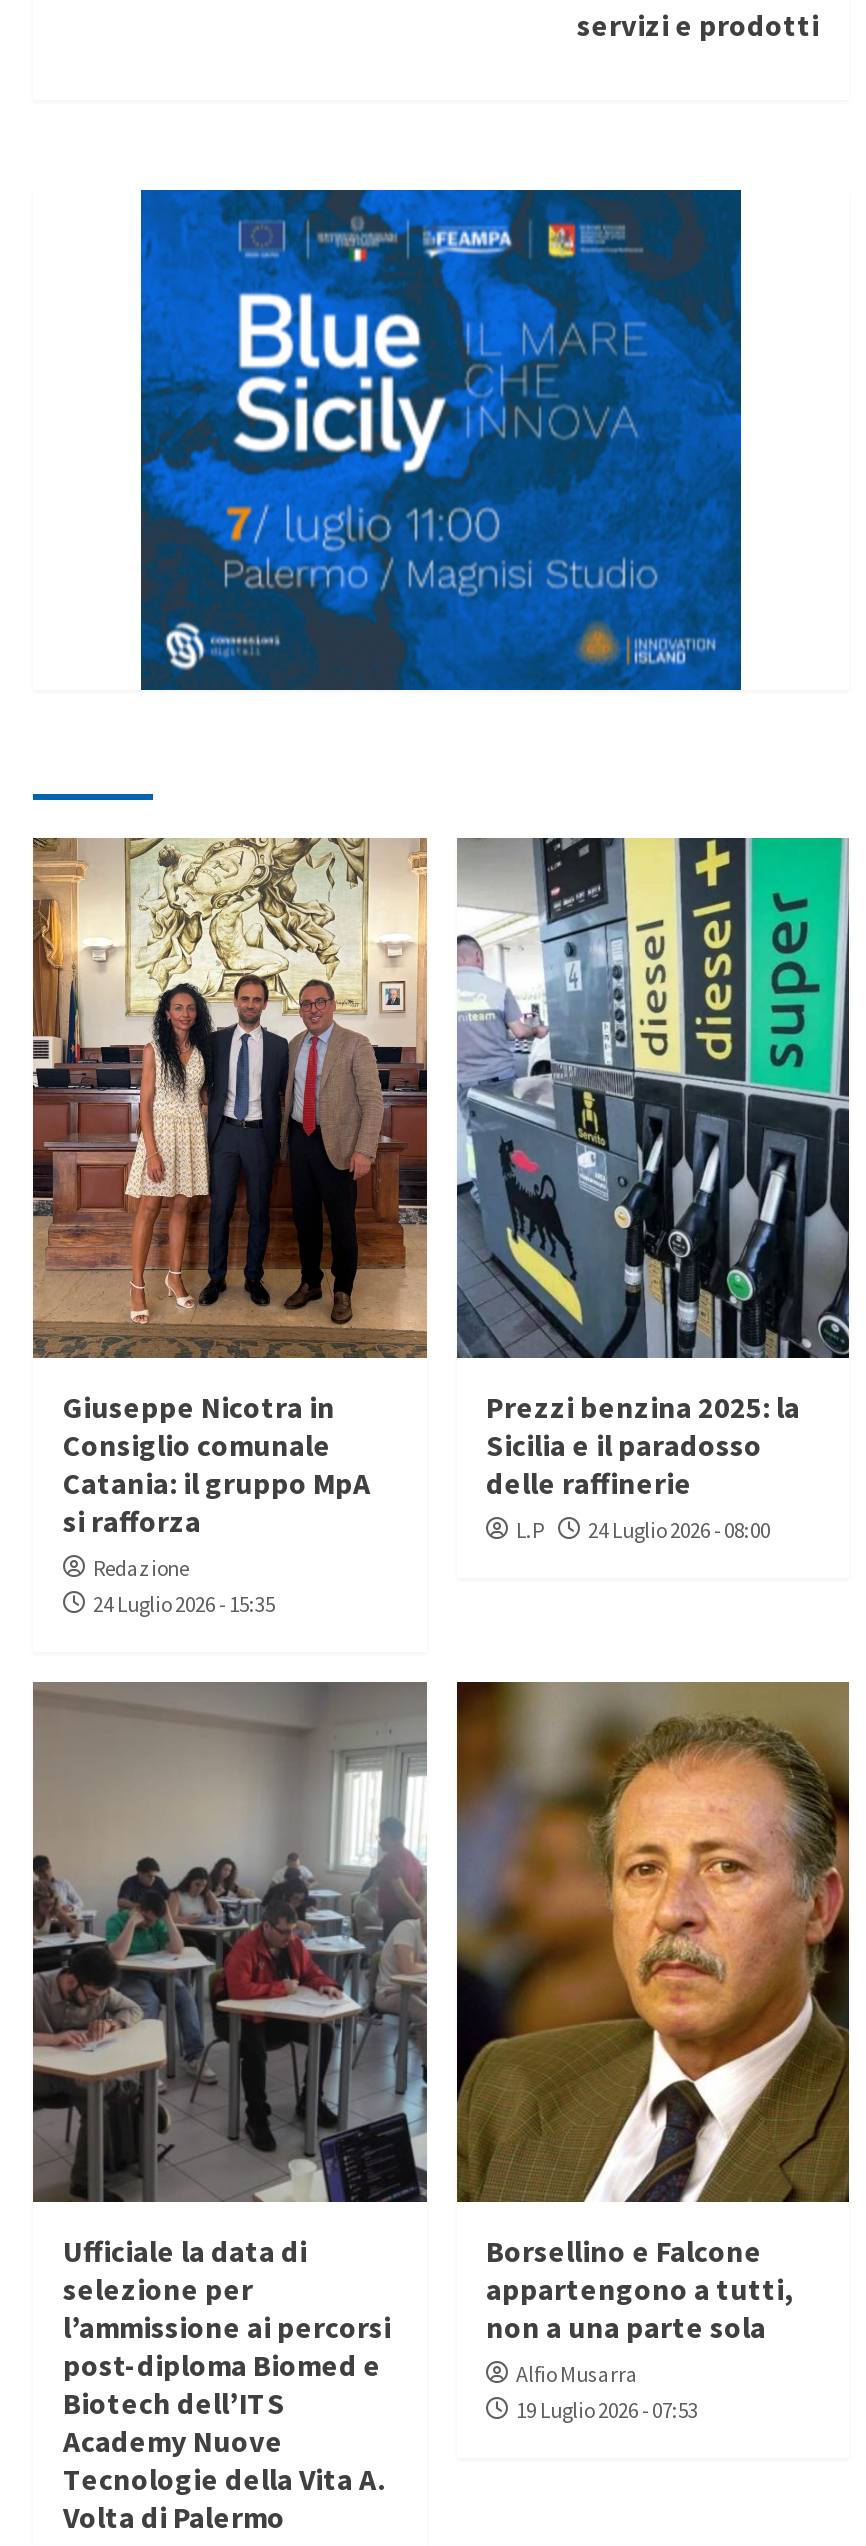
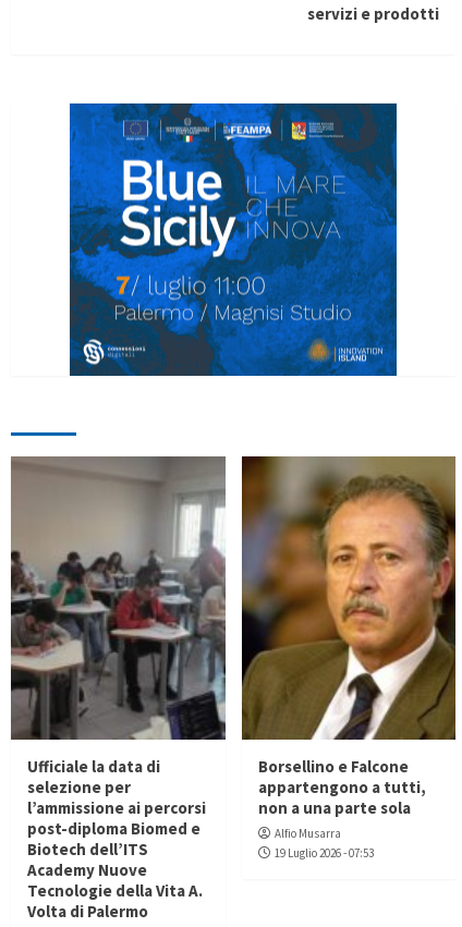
- [image]
- Giuseppe Nicotra in
- Consiglio comunale
- Catania: il gruppo MpA
- si rafforza
- Redazione
- 24 Luglio 2026 - 15:35

- [image]
- Prezzi benzina 2025: la
- Sicilia e il paradosso
- delle raffinerie
- L.P
- 24 Luglio 2026 - 08:00
